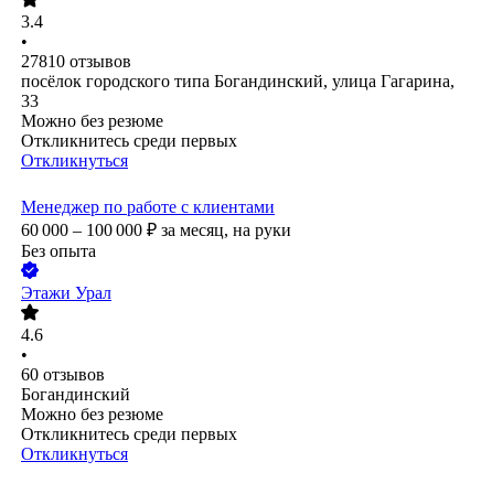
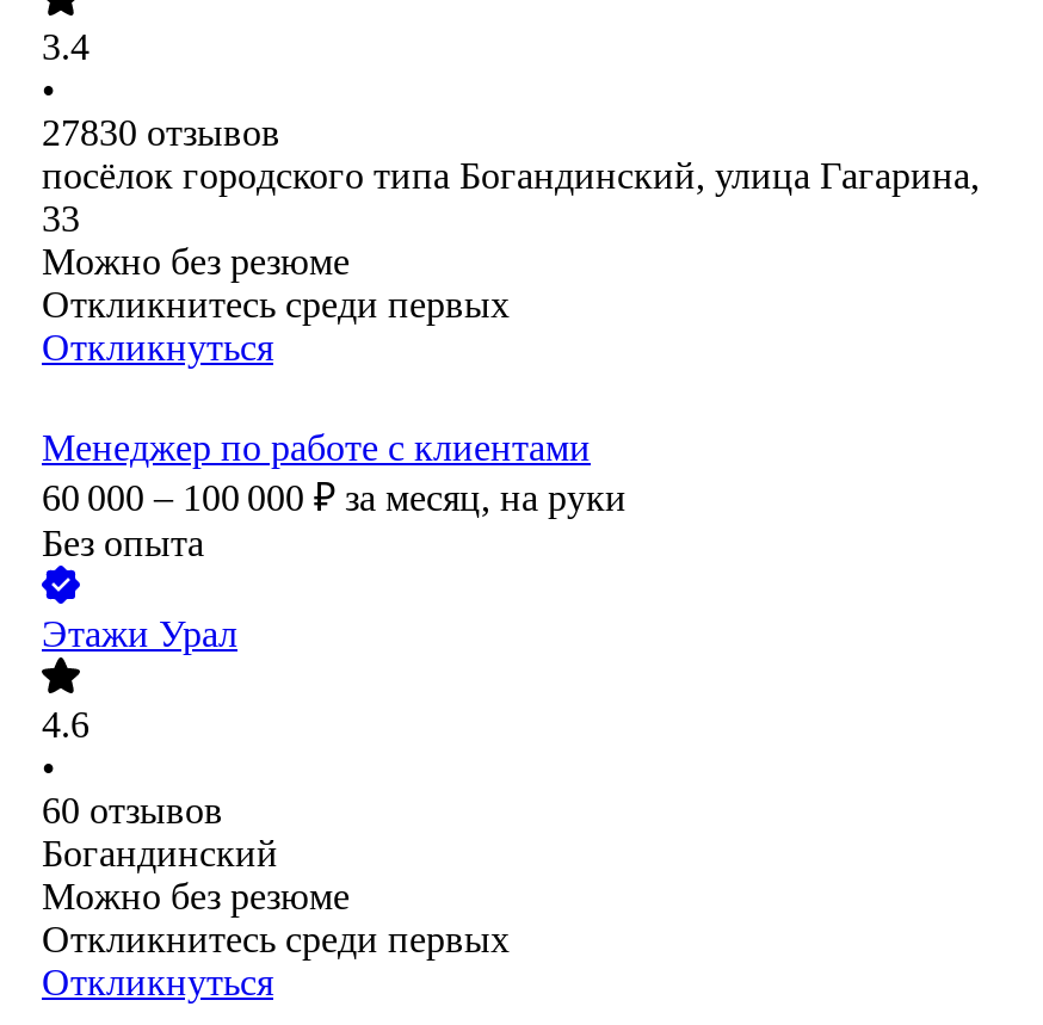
- 27810 отзывов
+ 27830 отзывов
